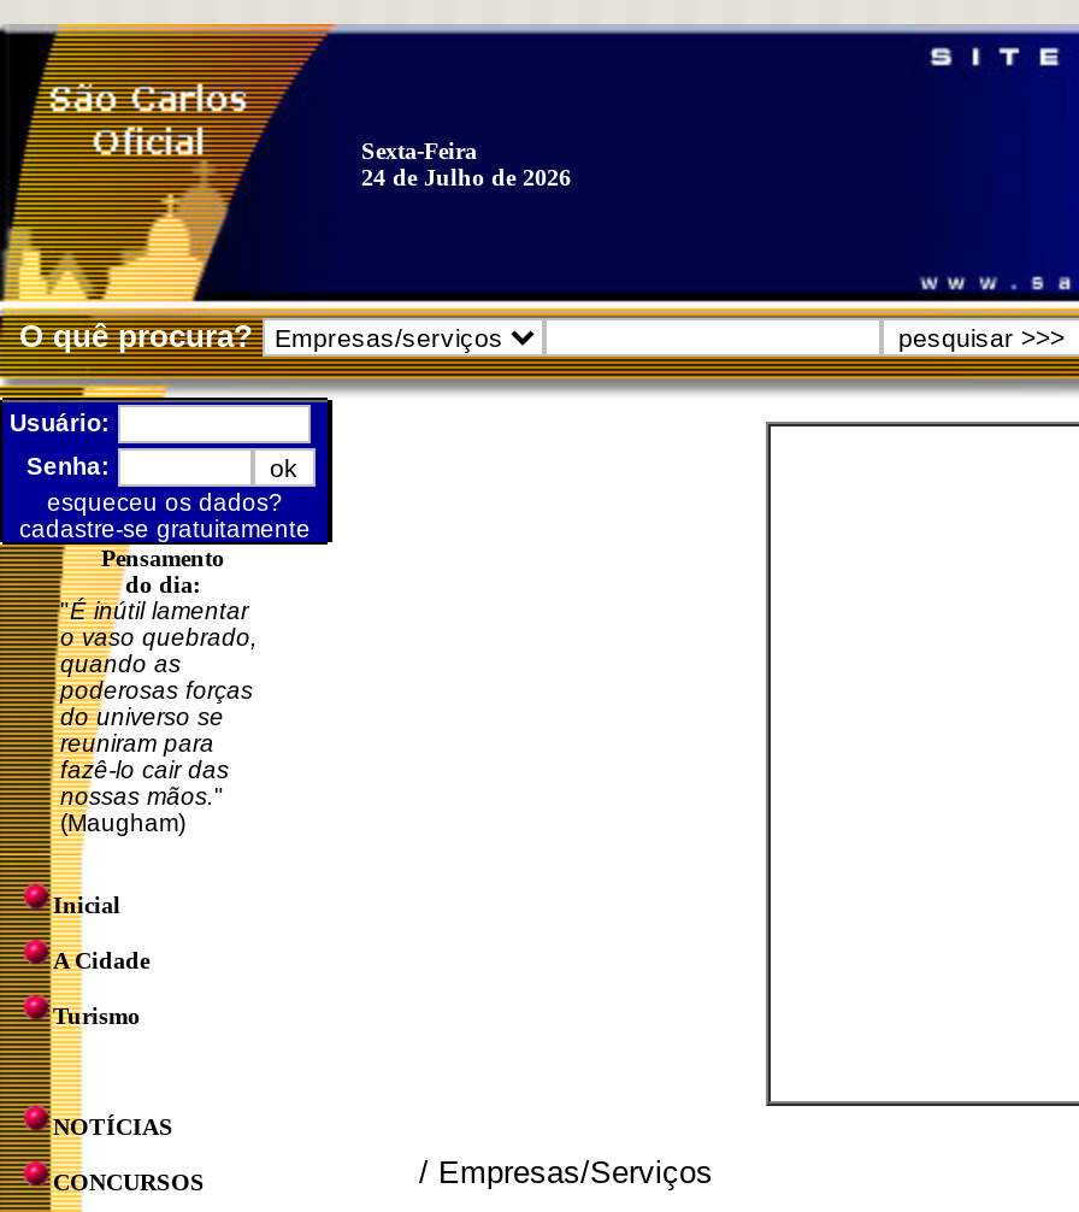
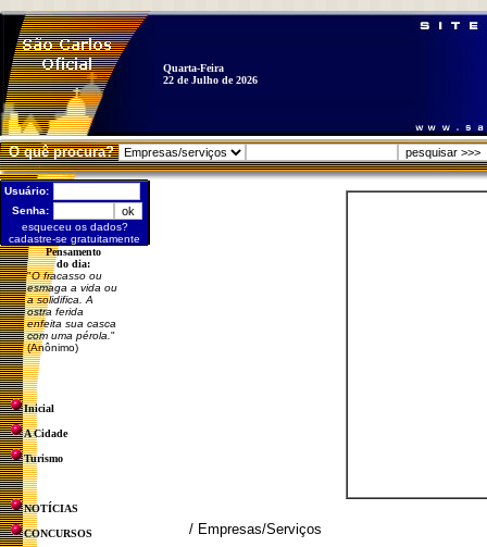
- Sexta-Feira
- 24 de Julho de 2026
+ Quarta-Feira
+ 22 de Julho de 2026

- "É inútil lamentar
- o vaso quebrado,
- quando as
- poderosas forças
- do universo se
- reuniram para
- fazê-lo cair das
- nossas mãos. "
- (Maugham)
+ "O fracasso ou
+ esmaga a vida ou
+ a solidifica. A
+ ostra ferida
+ enfeita sua casca
+ com uma pérola."
+ (Anônimo)
